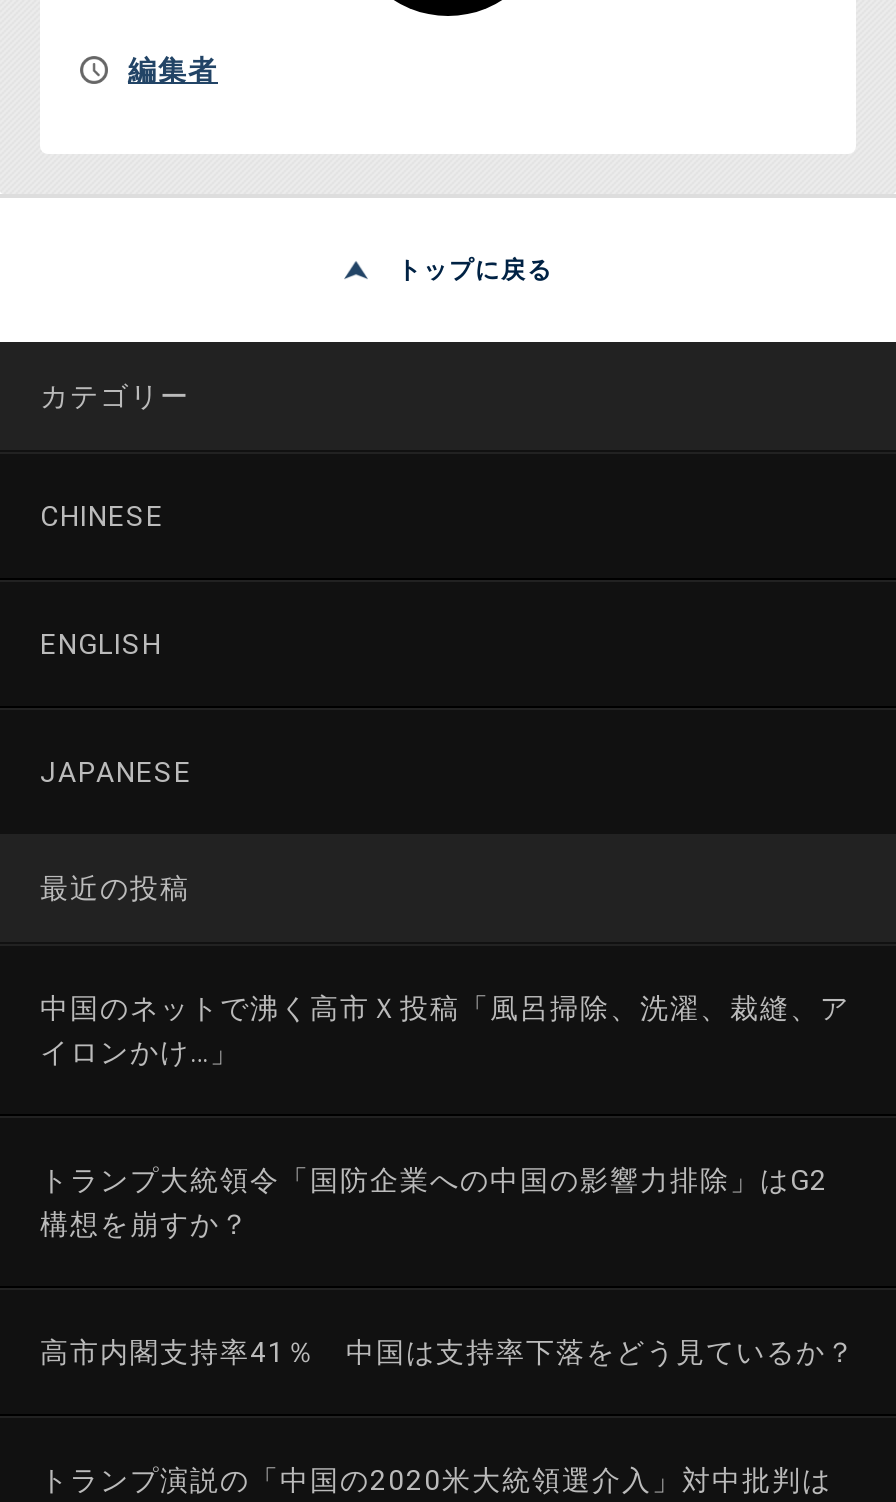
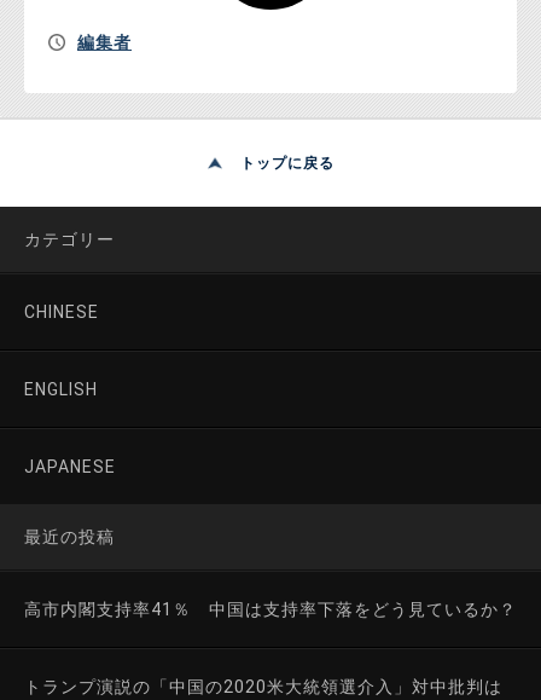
- 中国のネットで沸く高市Ｘ投稿「風呂掃除、洗濯、裁縫、ア
- イロンかけ…」

- トランプ大統領令「国防企業への中国の影響力排除」はG2
- 構想を崩すか？
